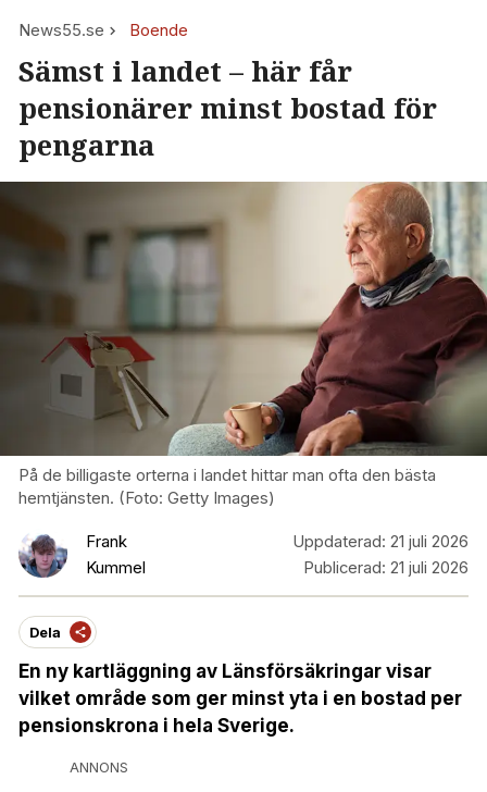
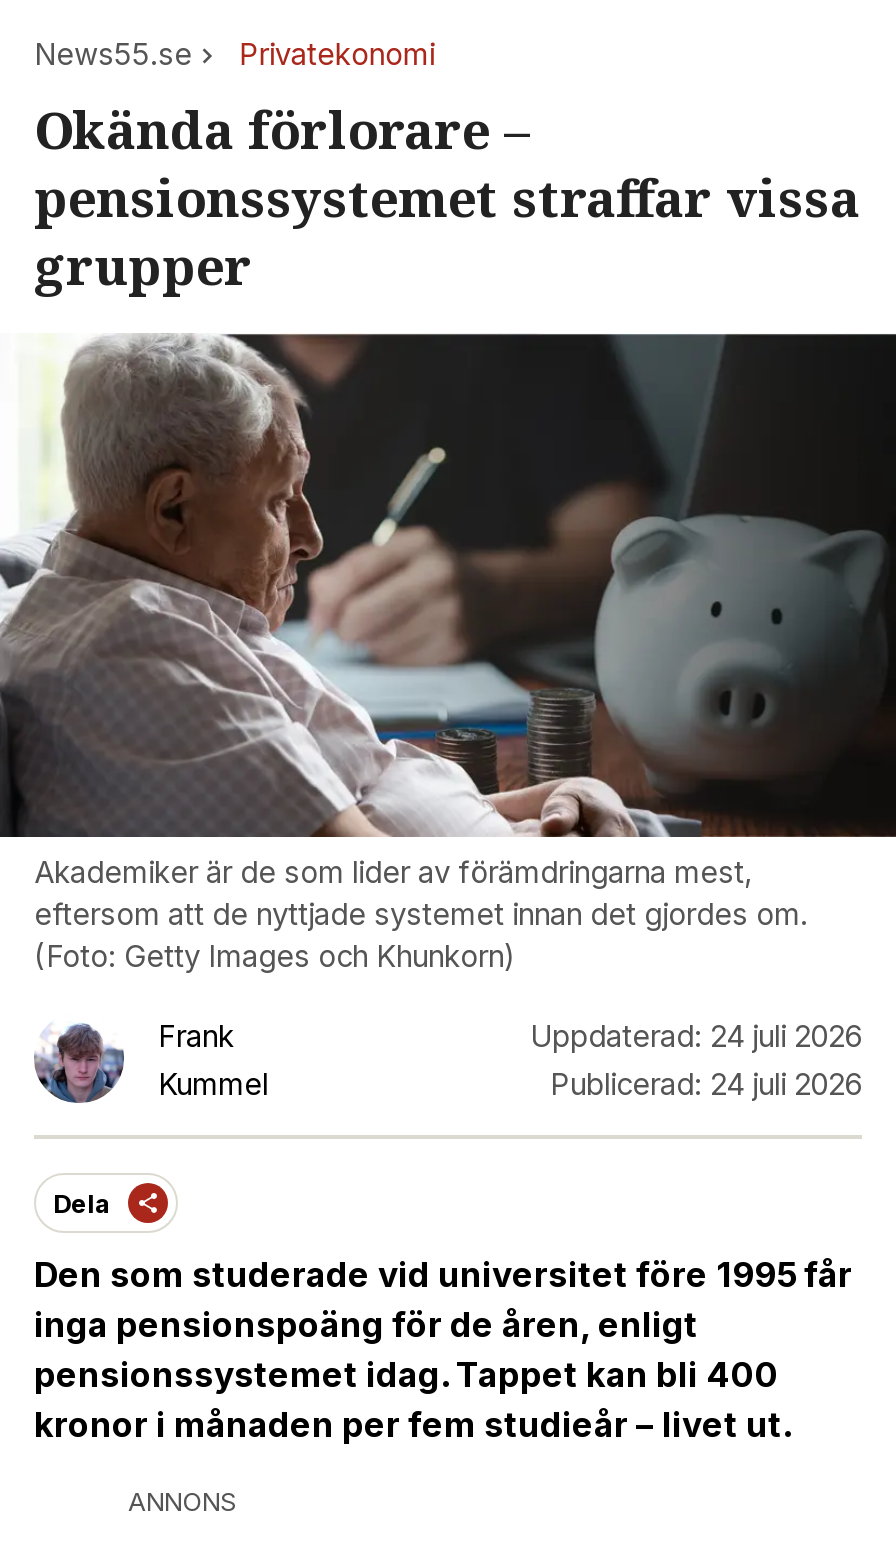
- Boende
- Sämst i landet – här får
- pensionärer minst bostad för
- pengarna
+ Privatekonomi
+ Okända förlorare –
+ pensionssystemet straffar vissa
+ grupper

- [image]
- På de billigaste orterna i landet hittar man ofta den bästa
- hemtjänsten. (Foto: Getty Images)
+ [image]
+ Akademiker är de som lider av förämdringarna mest,
+ eftersom att de nyttjade systemet innan det gjordes om.
+ (Foto: Getty Images och Khunkorn)

- Uppdaterad: 21 juli 2026
+ Uppdaterad: 24 juli 2026

- Publicerad: 21 juli 2026
+ Publicerad: 24 juli 2026

- En ny kartläggning av Länsförsäkringar visar
- vilket område som ger minst yta i en bostad per
- pensionskrona i hela Sverige.
+ Den som studerade vid universitet före 1995 får
+ inga pensionspoäng för de åren, enligt
+ pensionssystemet idag. Tappet kan bli 400
+ kronor i månaden per fem studieår – livet ut.
